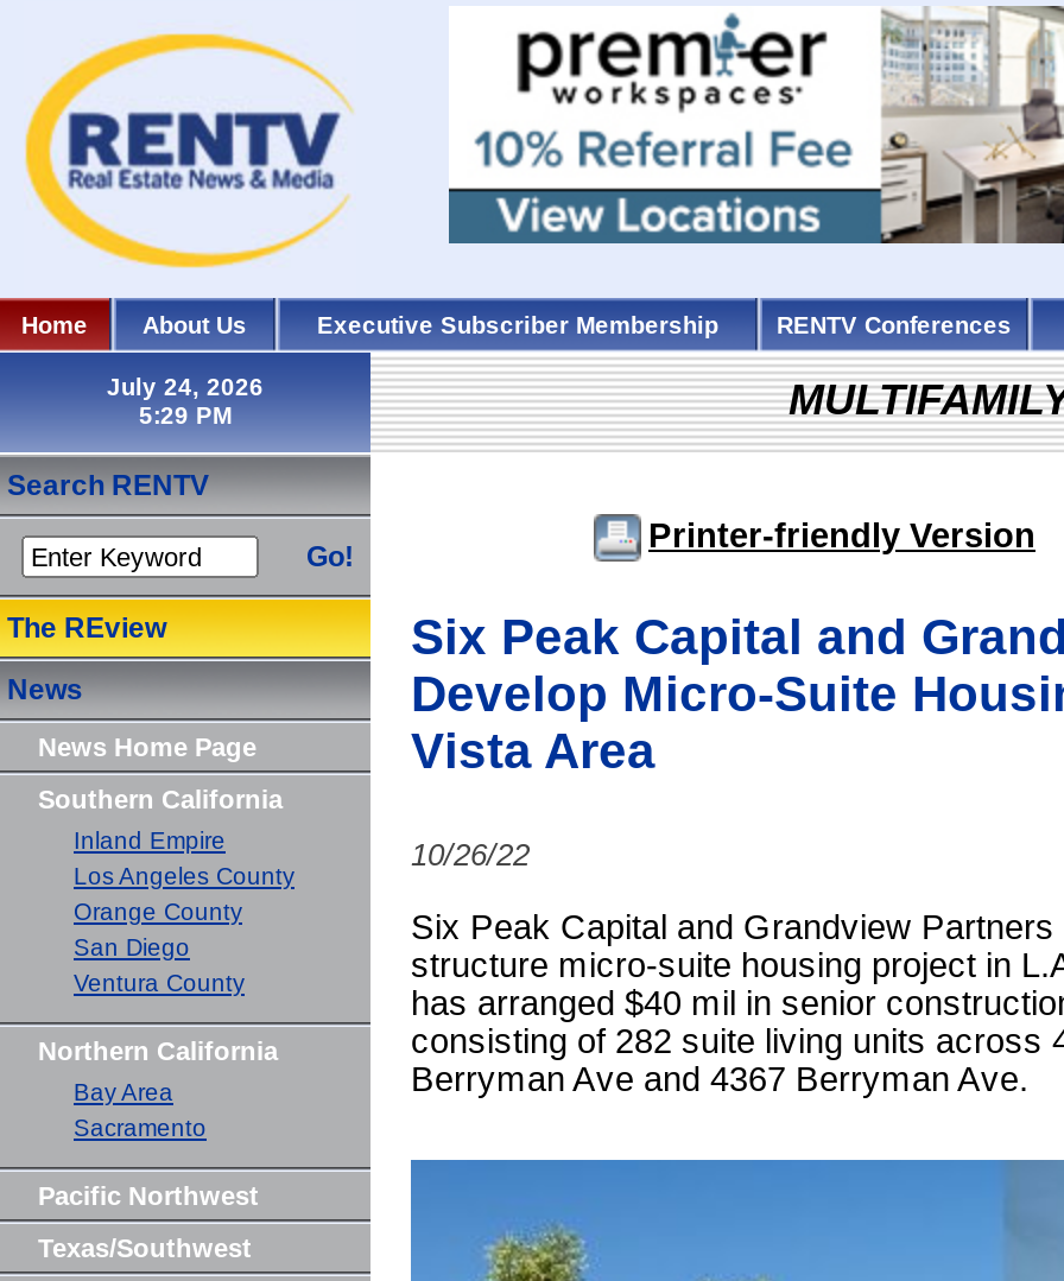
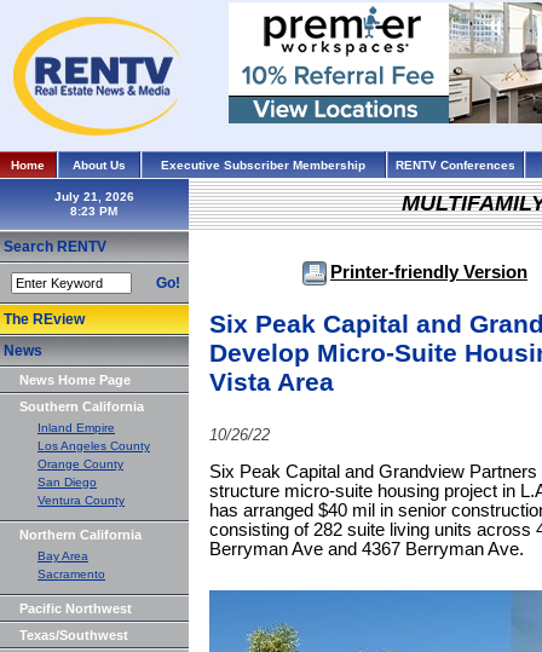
- July 24, 2026
+ July 21, 2026
